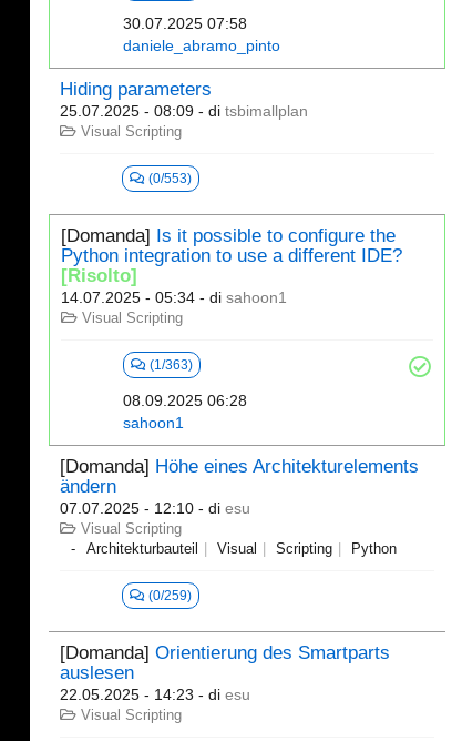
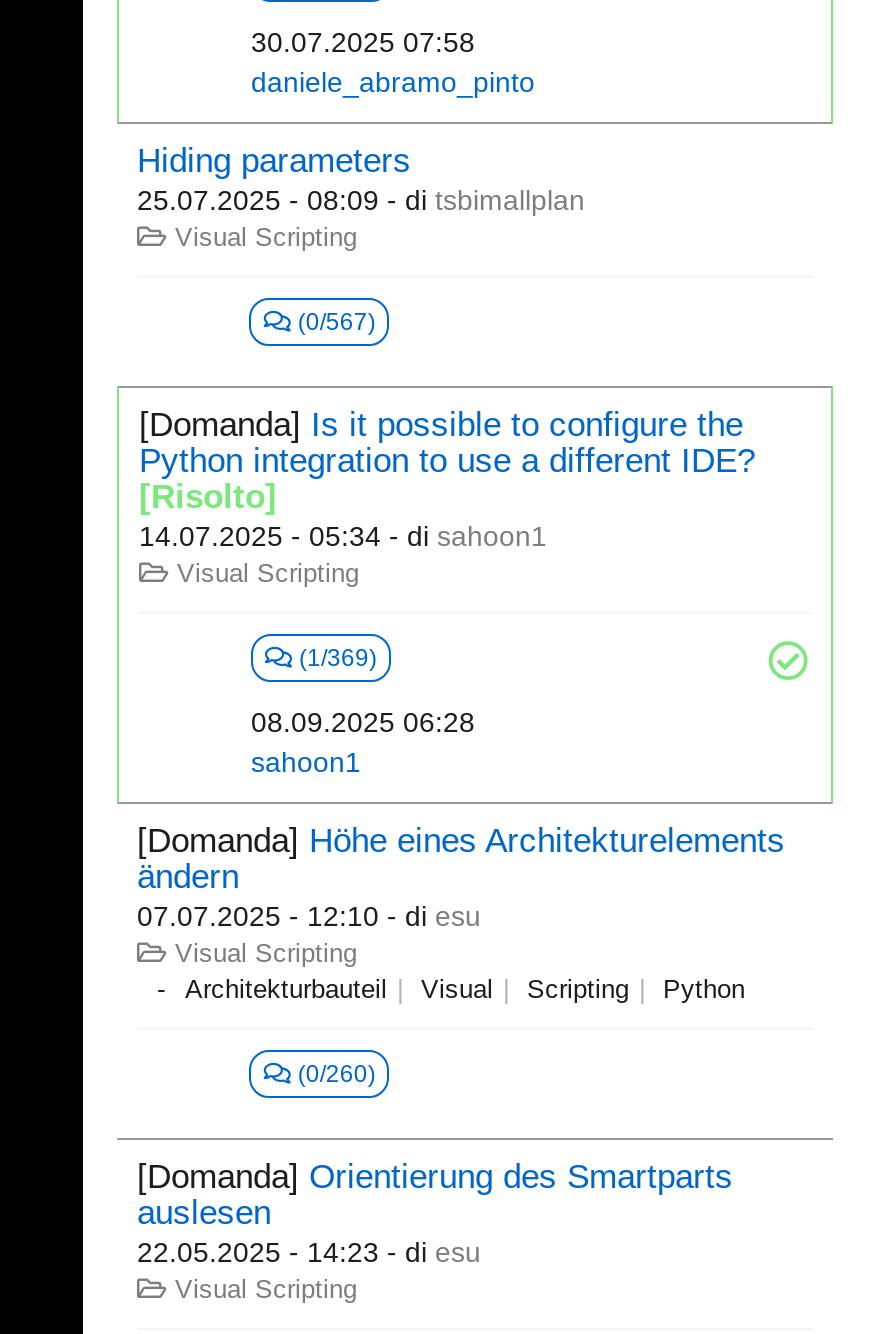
- (0/553)
+ (0/567)

- (1/363)
+ (1/369)

- (0/259)
+ (0/260)
